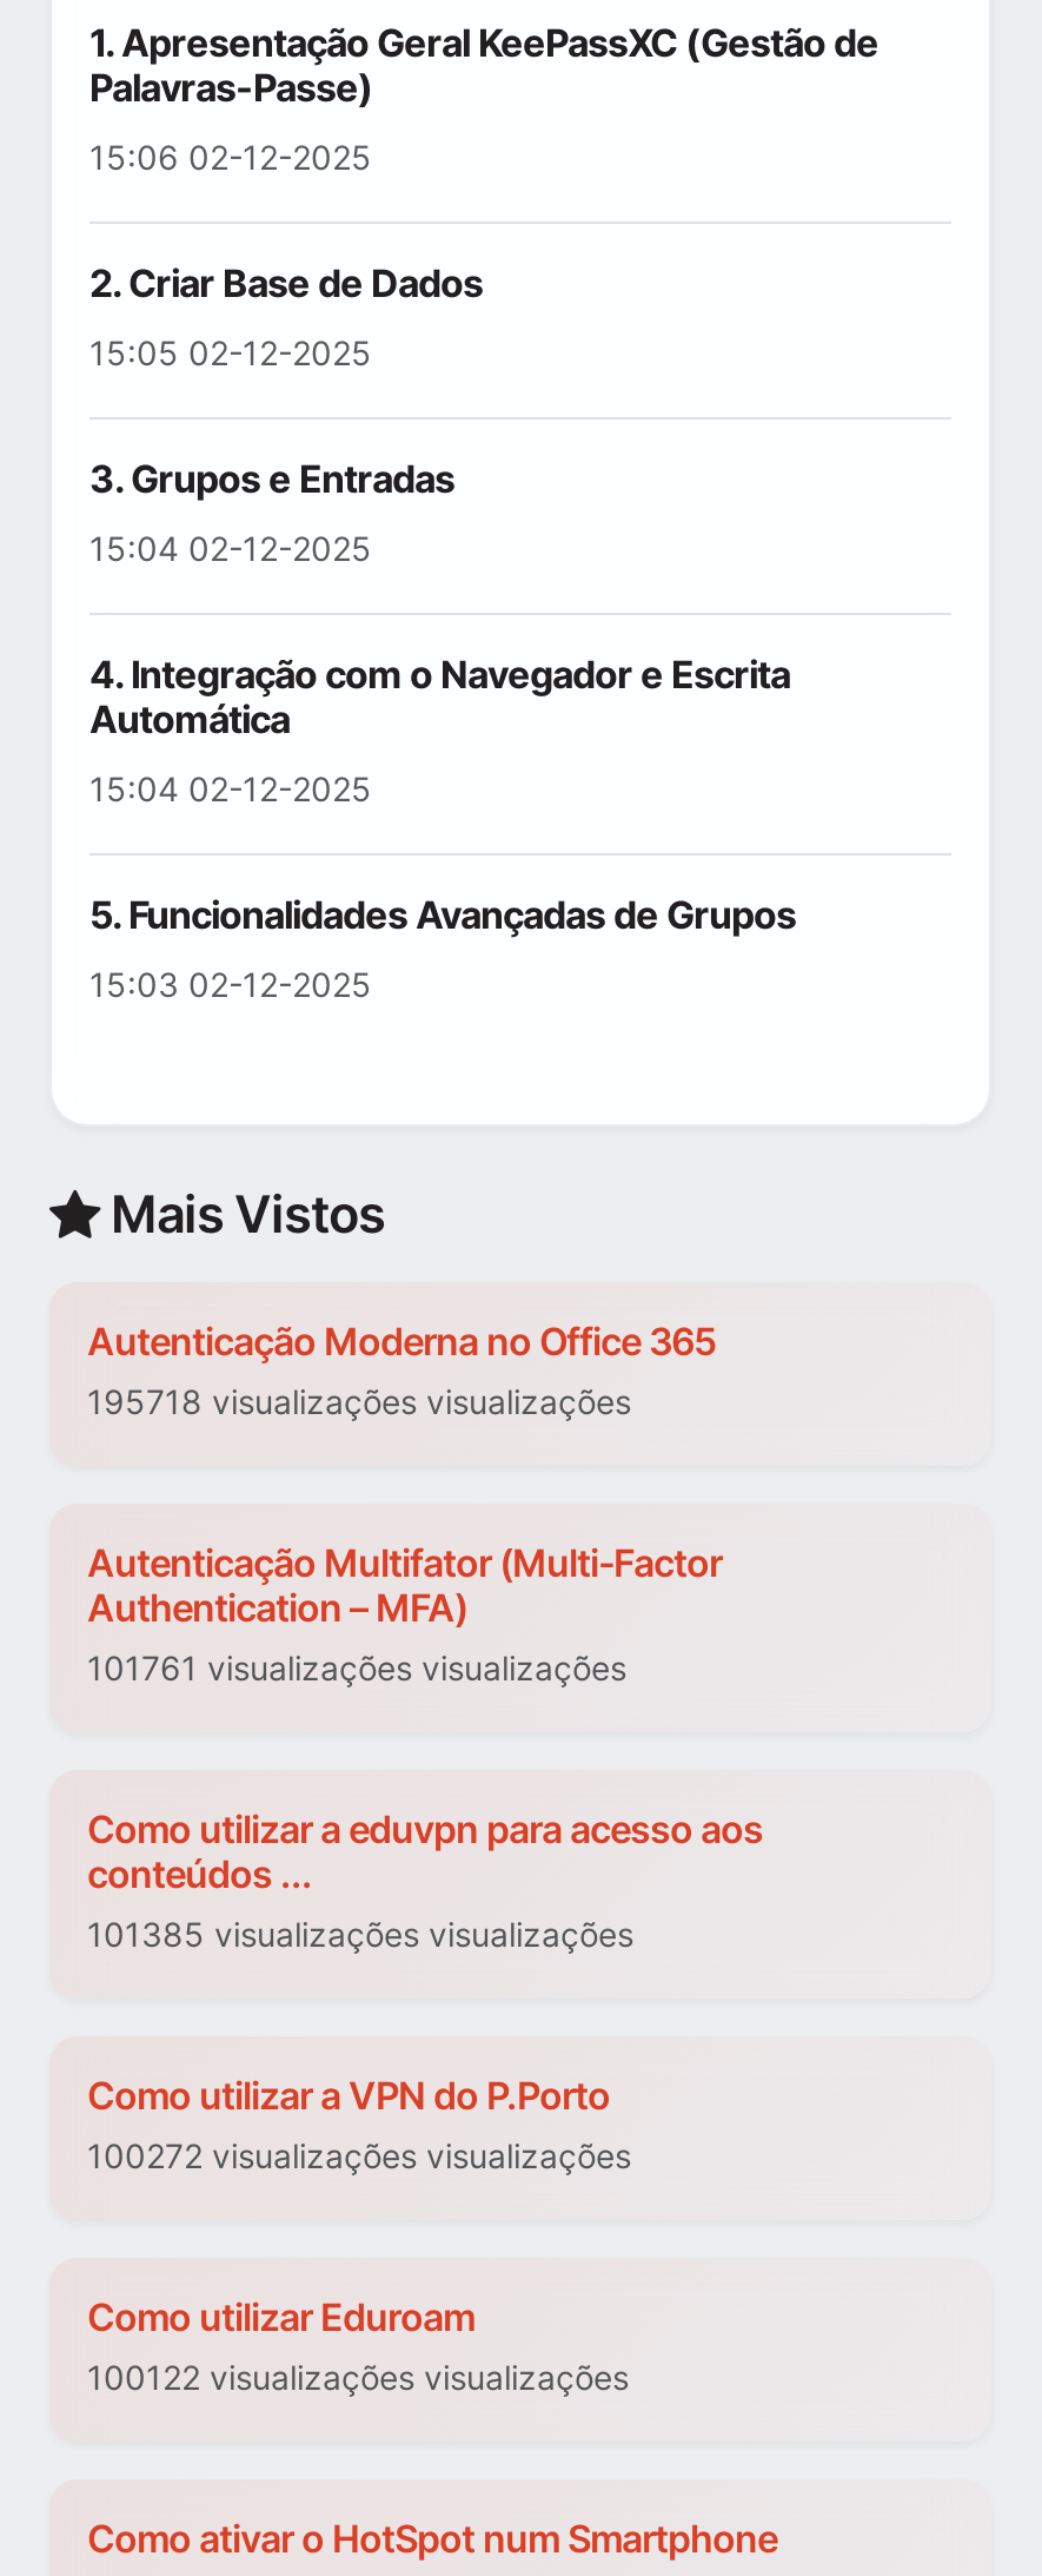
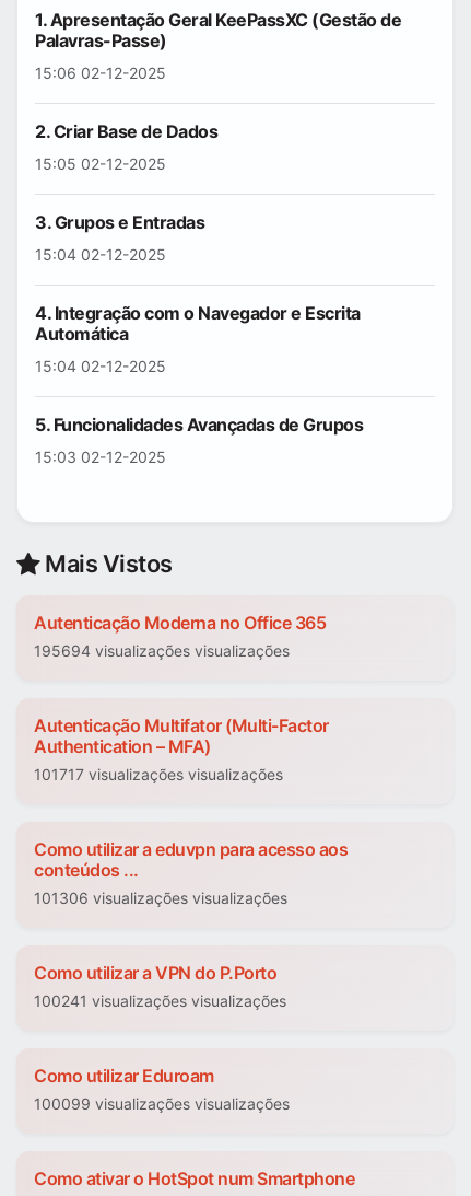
- 195718 visualizações visualizações
+ 195694 visualizações visualizações

- 101761 visualizações visualizações
+ 101717 visualizações visualizações

- 101385 visualizações visualizações
+ 101306 visualizações visualizações

- 100272 visualizações visualizações
+ 100241 visualizações visualizações

- 100122 visualizações visualizações
+ 100099 visualizações visualizações
